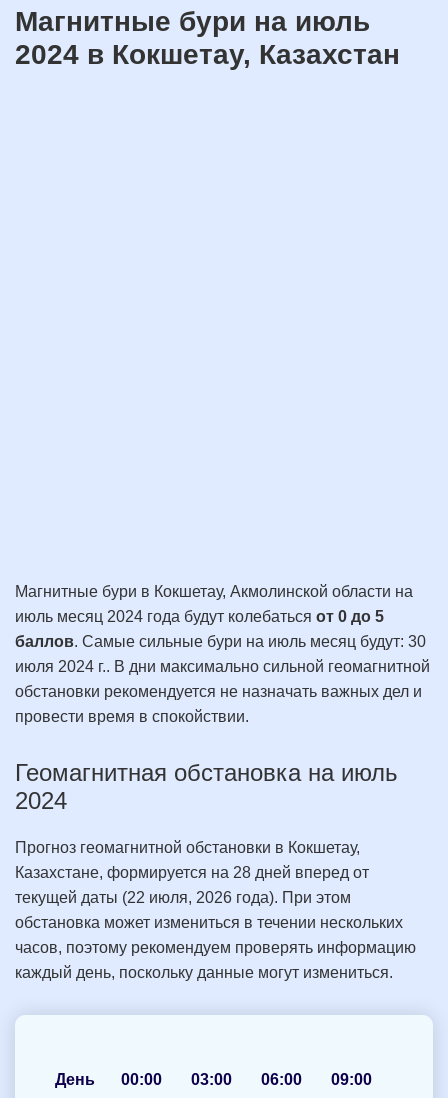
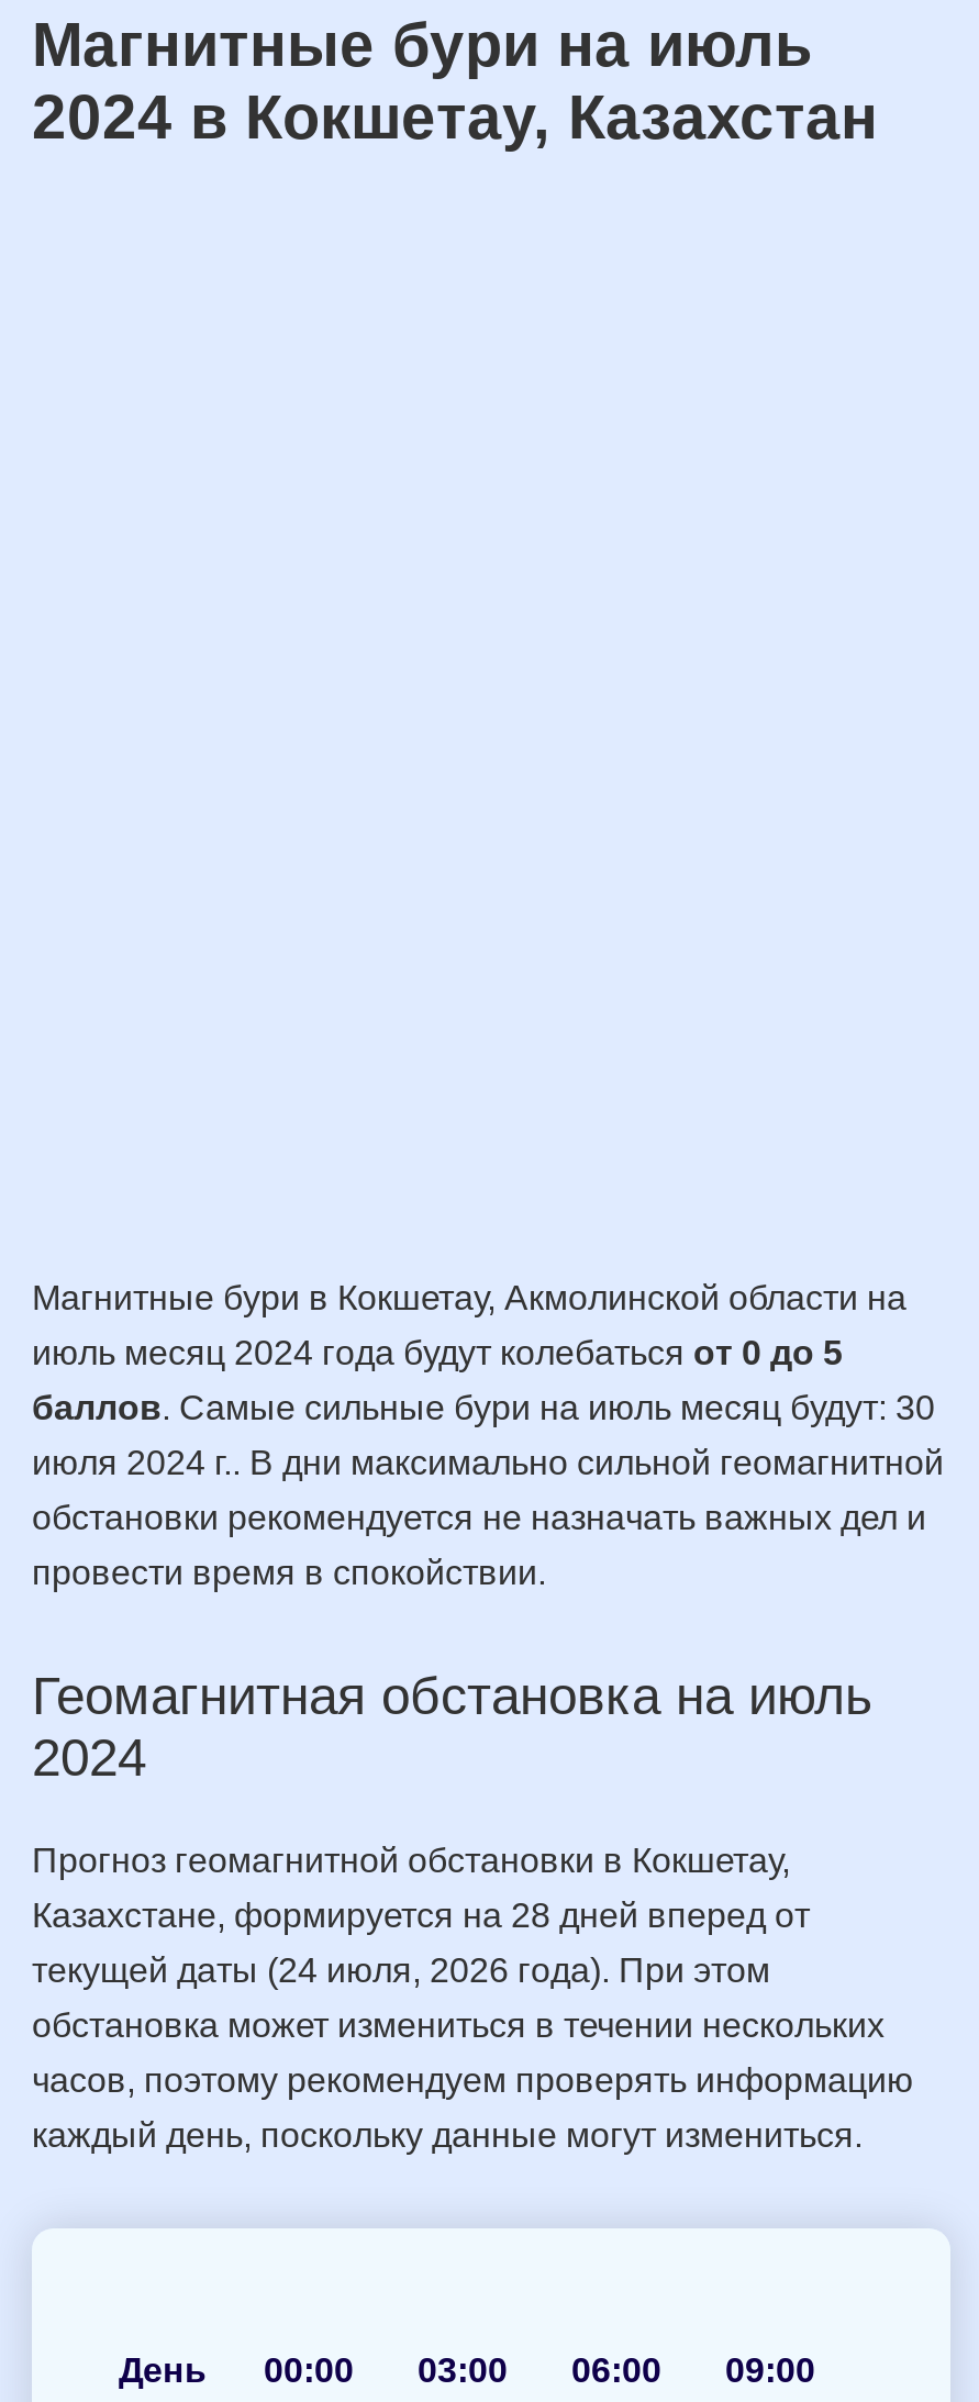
- текущей даты (22 июля, 2026 года). При этом
+ текущей даты (24 июля, 2026 года). При этом
